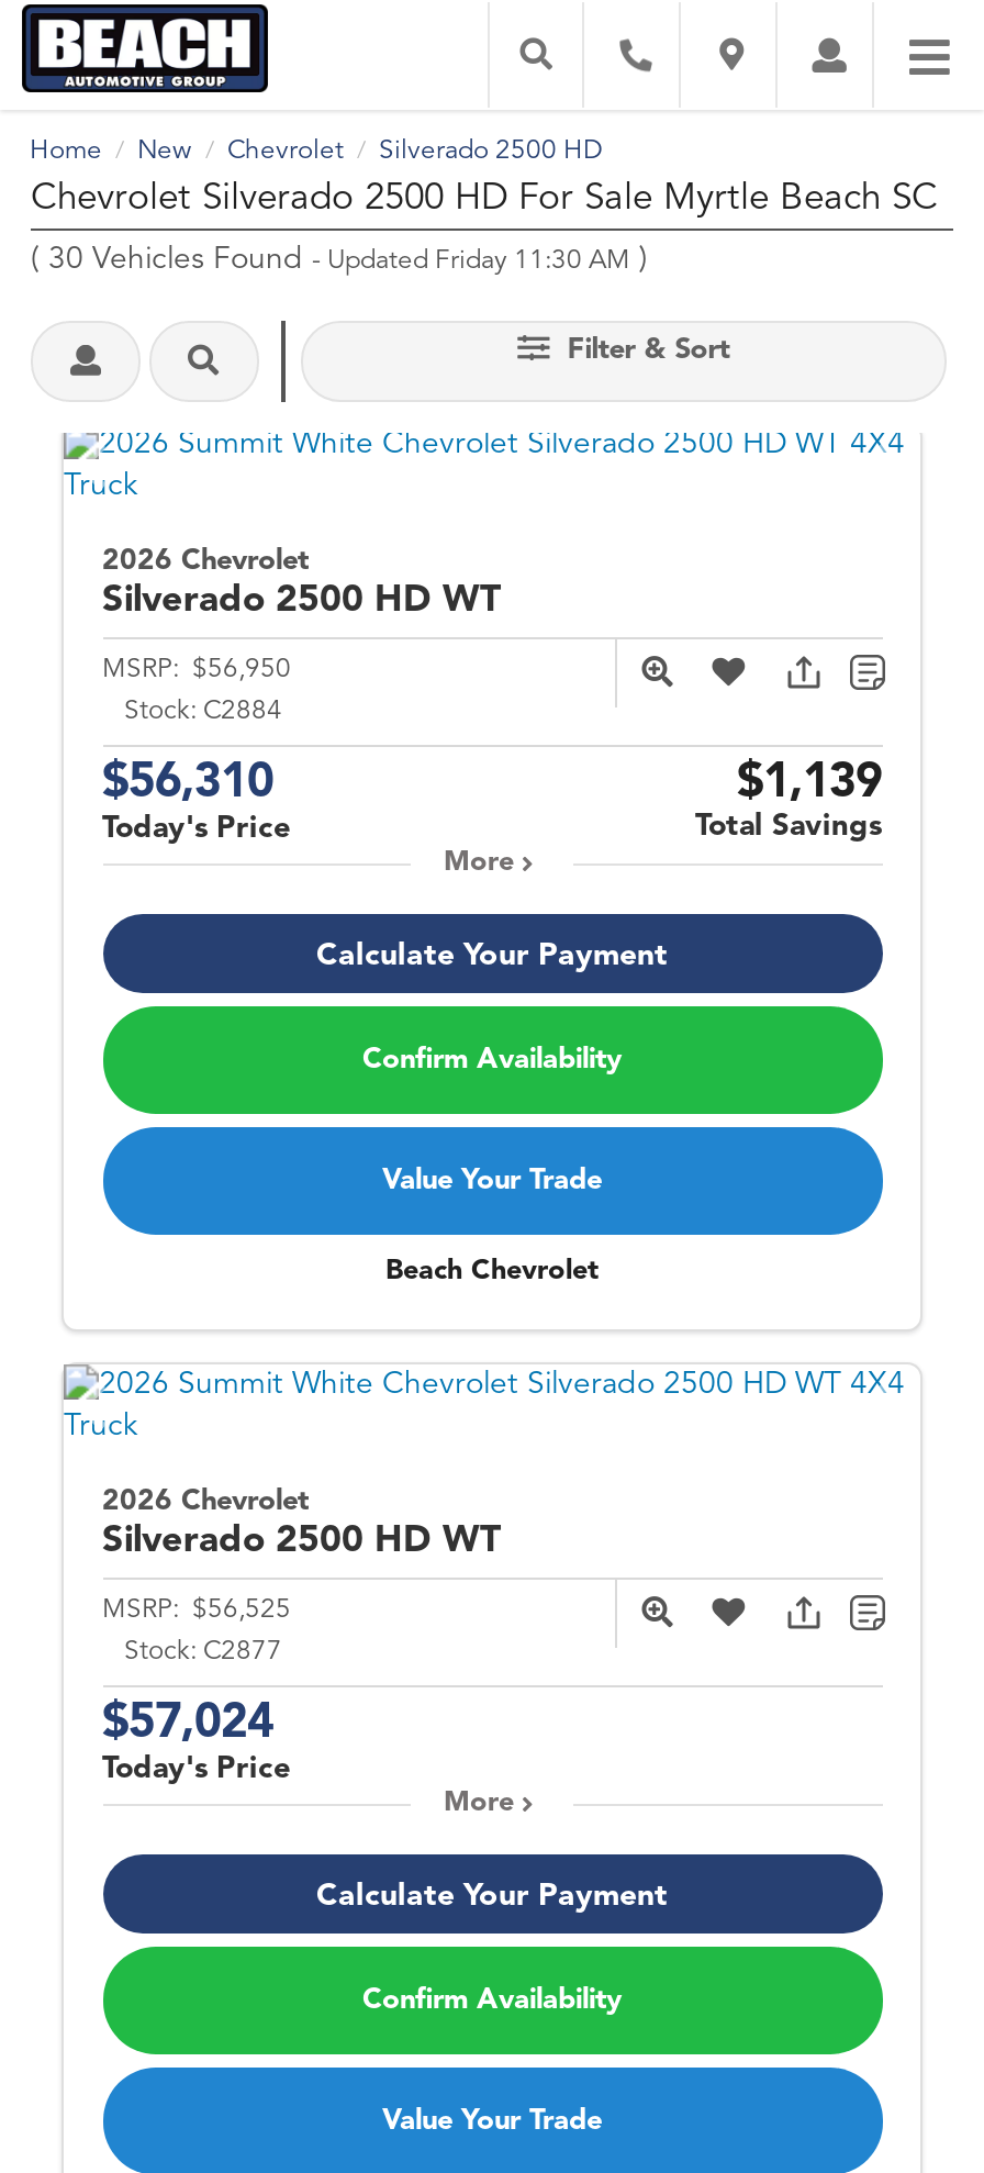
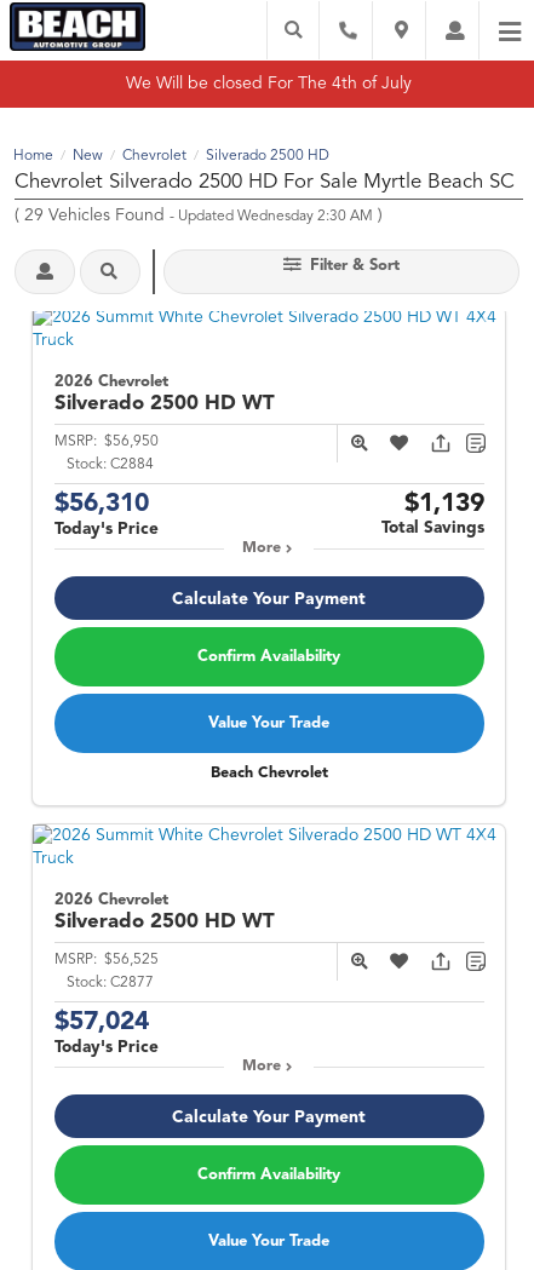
+ We Will be closed For The 4th of July

- (30 Vehicles Found - Updated Friday 11:30 AM)
+ (29 Vehicles Found - Updated Wednesday 2:30 AM)
